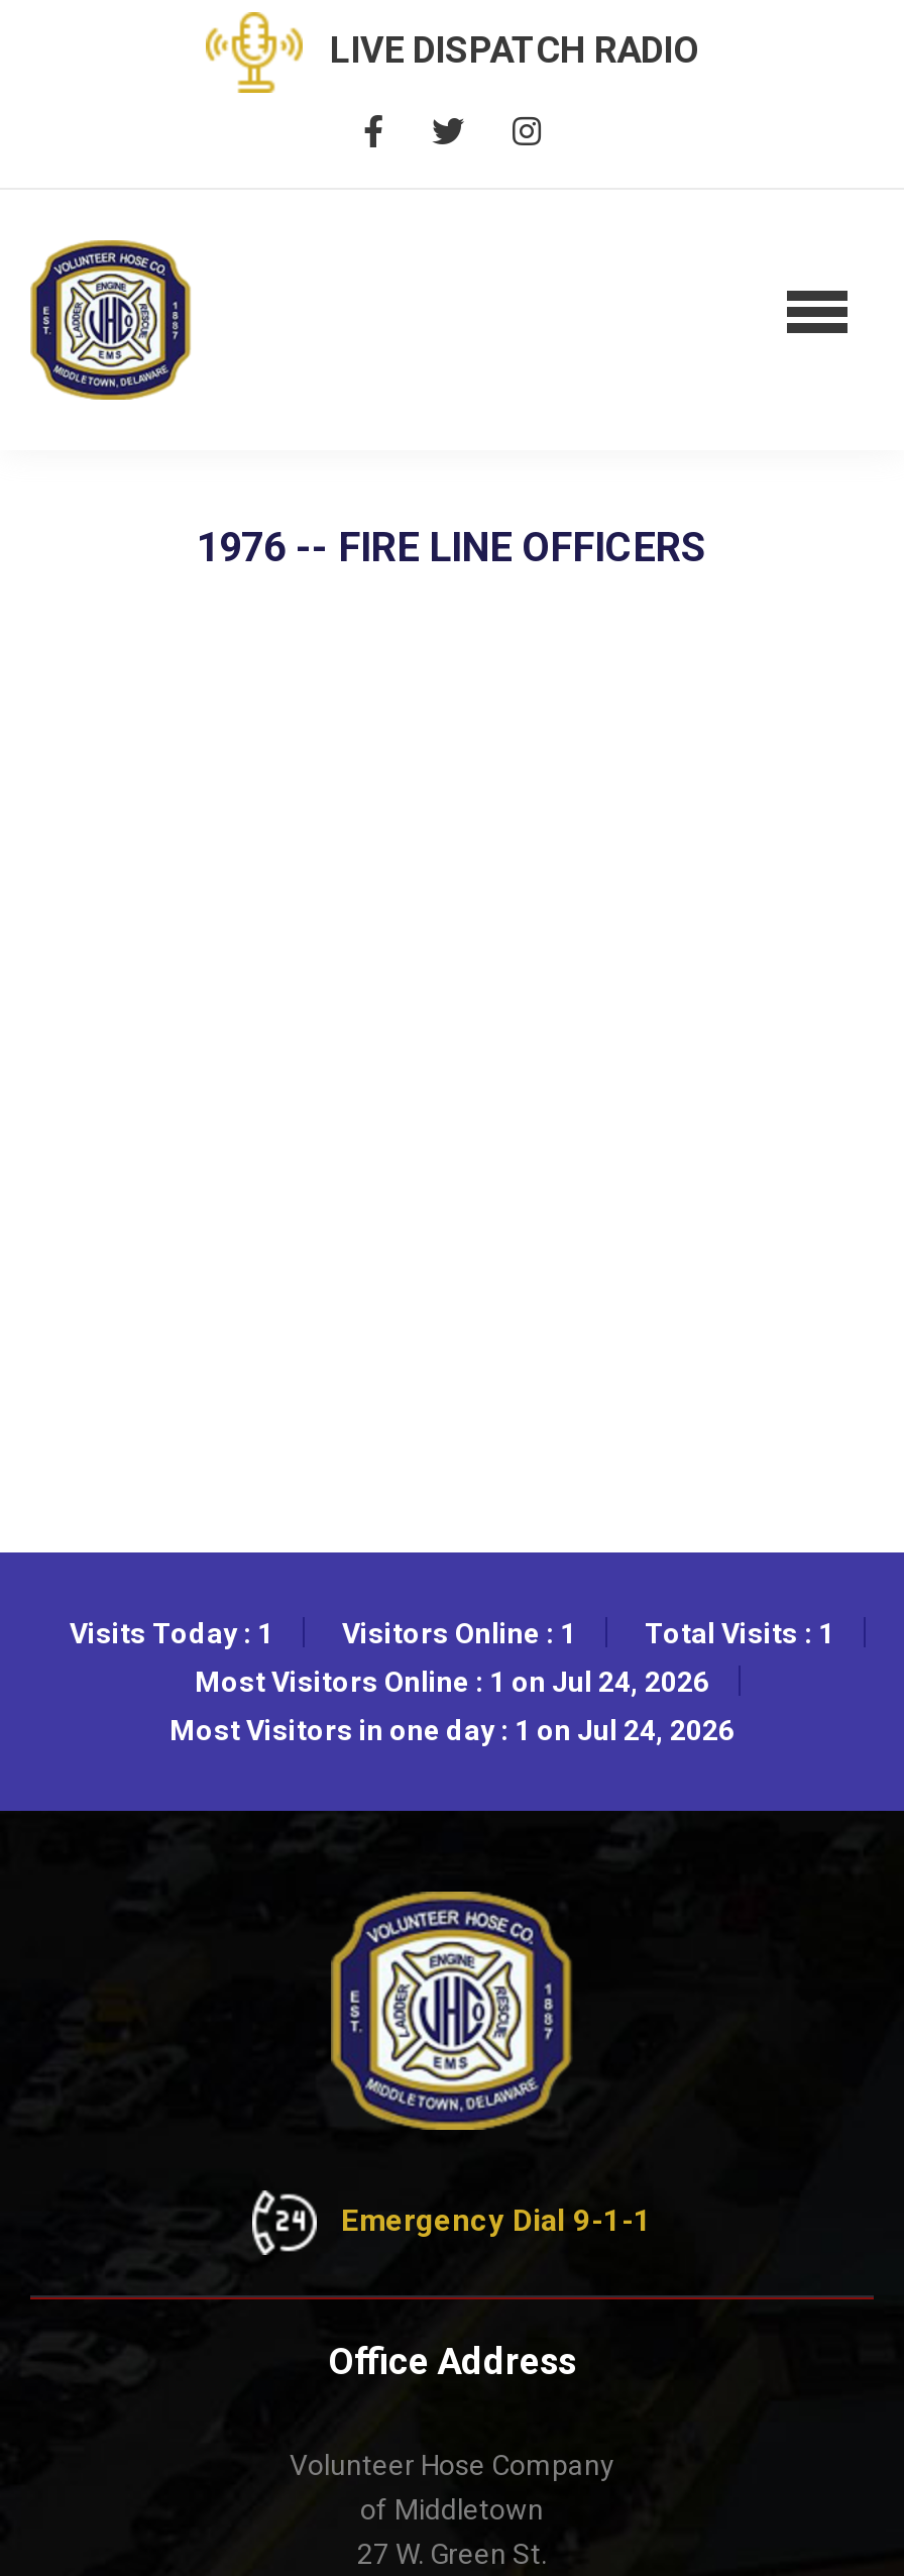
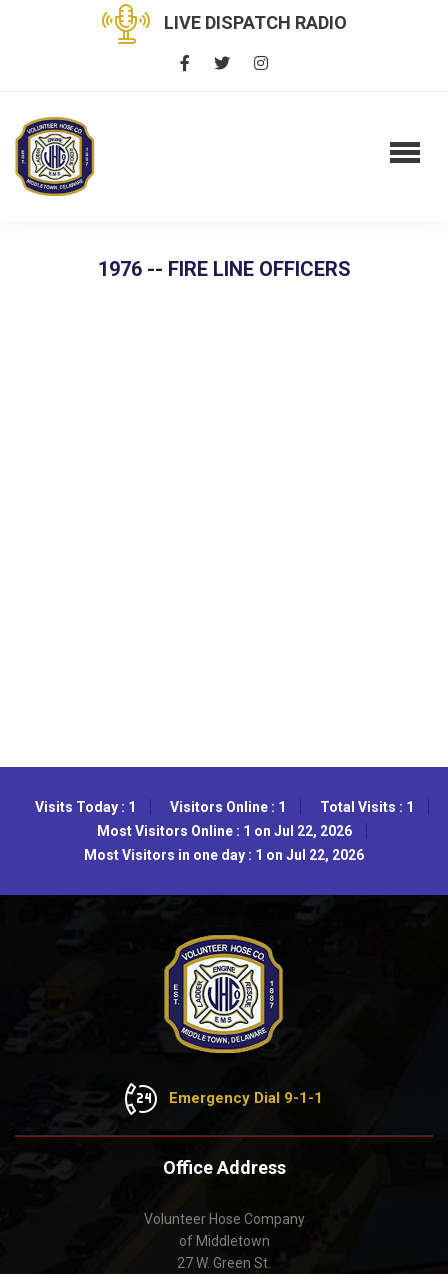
- Most Visitors Online : 1 on Jul 24, 2026
+ Most Visitors Online : 1 on Jul 22, 2026

- Most Visitors in one day : 1 on Jul 24, 2026
+ Most Visitors in one day : 1 on Jul 22, 2026
